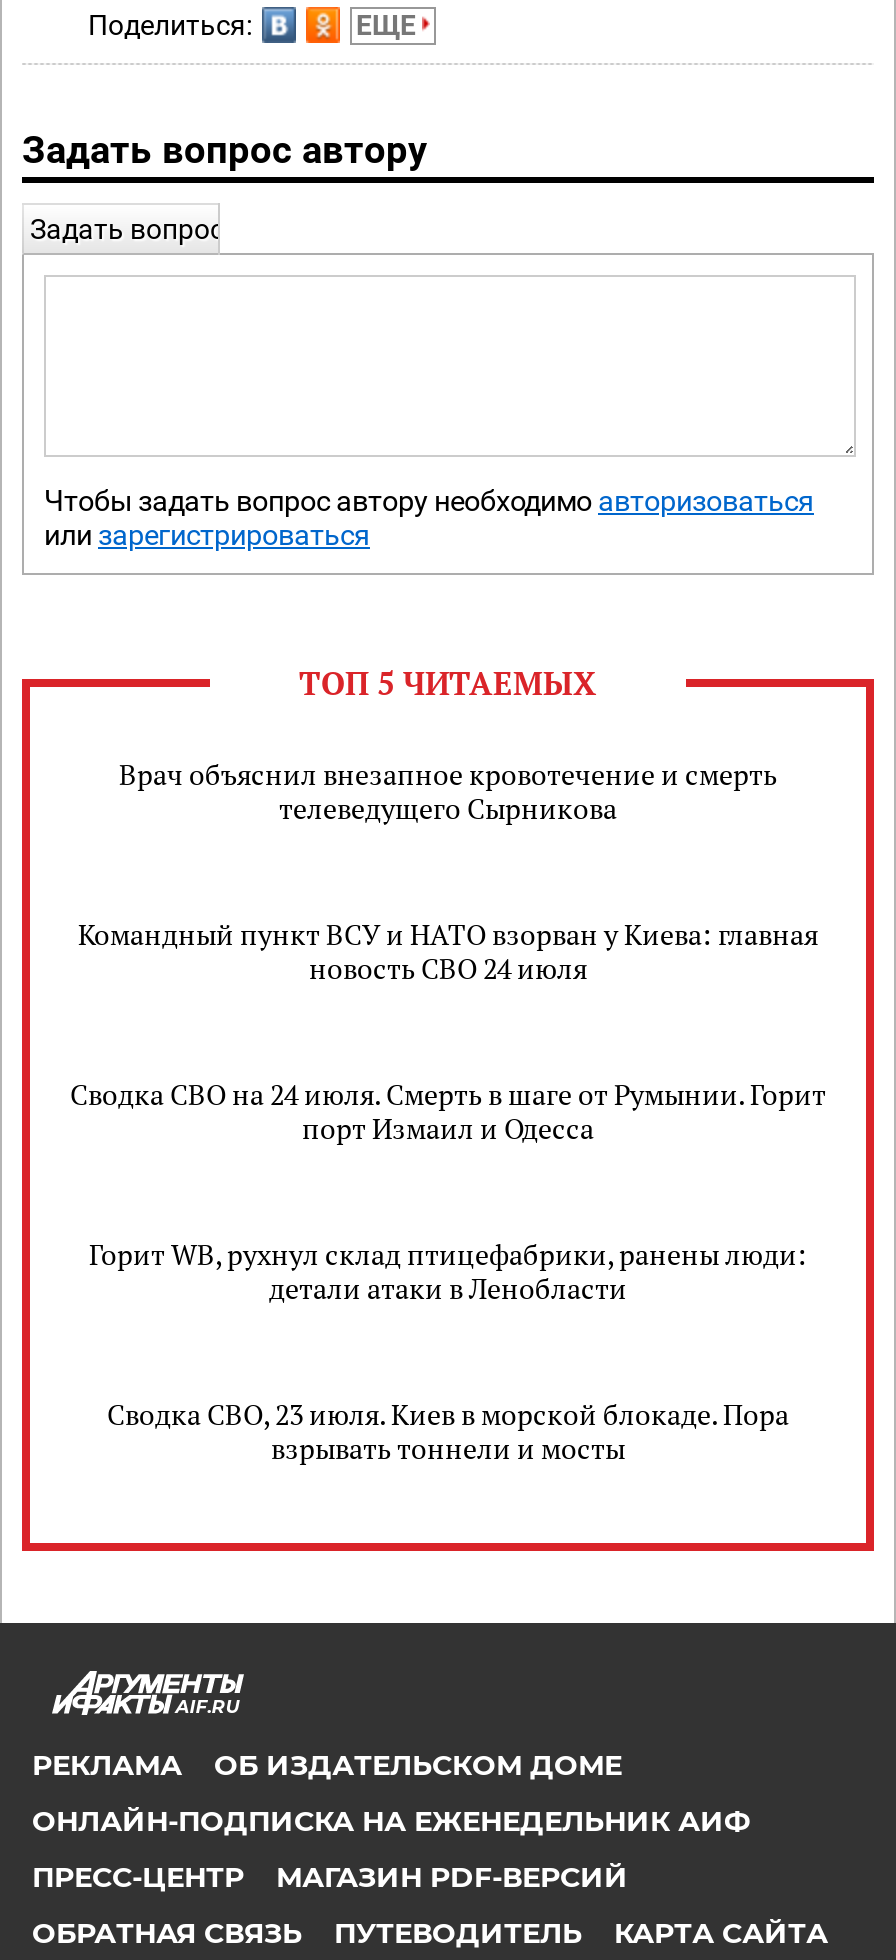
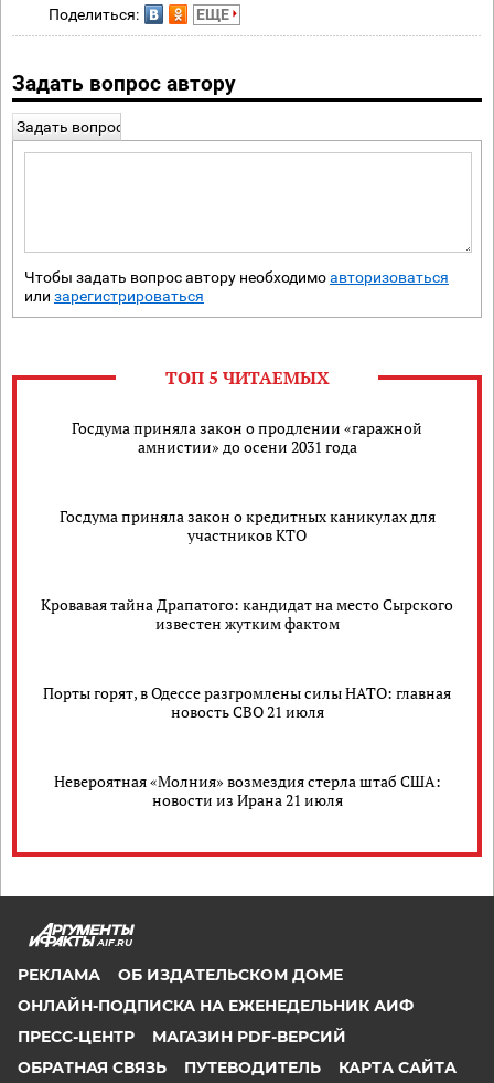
- Врач объяснил внезапное кровотечение и смерть
- телеведущего Сырникова
+ Госдума приняла закон о продлении «гаражной
+ амнистии» до осени 2031 года

- Командный пункт ВСУ и НАТО взорван у Киева: главная
- новость СВО 24 июля
+ Госдума приняла закон о кредитных каникулах для
+ участников КТО

- Сводка СВО на 24 июля. Смерть в шаге от Румынии. Горит
- порт Измаил и Одесса
+ Кровавая тайна Драпатого: кандидат на место Сырского
+ известен жутким фактом

- Горит WB, рухнул склад птицефабрики, ранены люди:
- детали атаки в Ленобласти
+ Порты горят, в Одессе разгромлены силы НАТО: главная
+ новость СВО 21 июля

- Сводка СВО, 23 июля. Киев в морской блокаде. Пора
- взрывать тоннели и мосты
+ Невероятная «Молния» возмездия стерла штаб США:
+ новости из Ирана 21 июля
